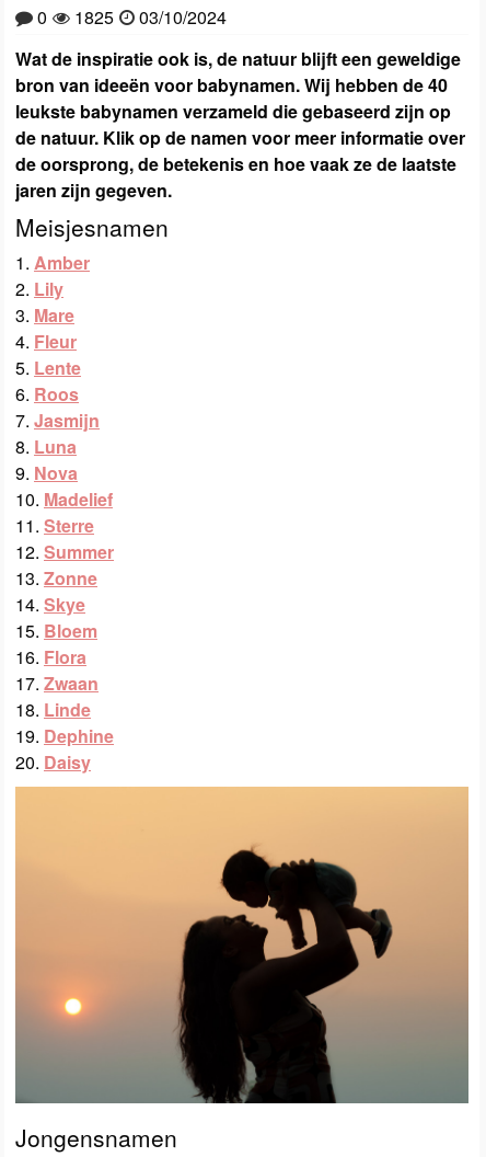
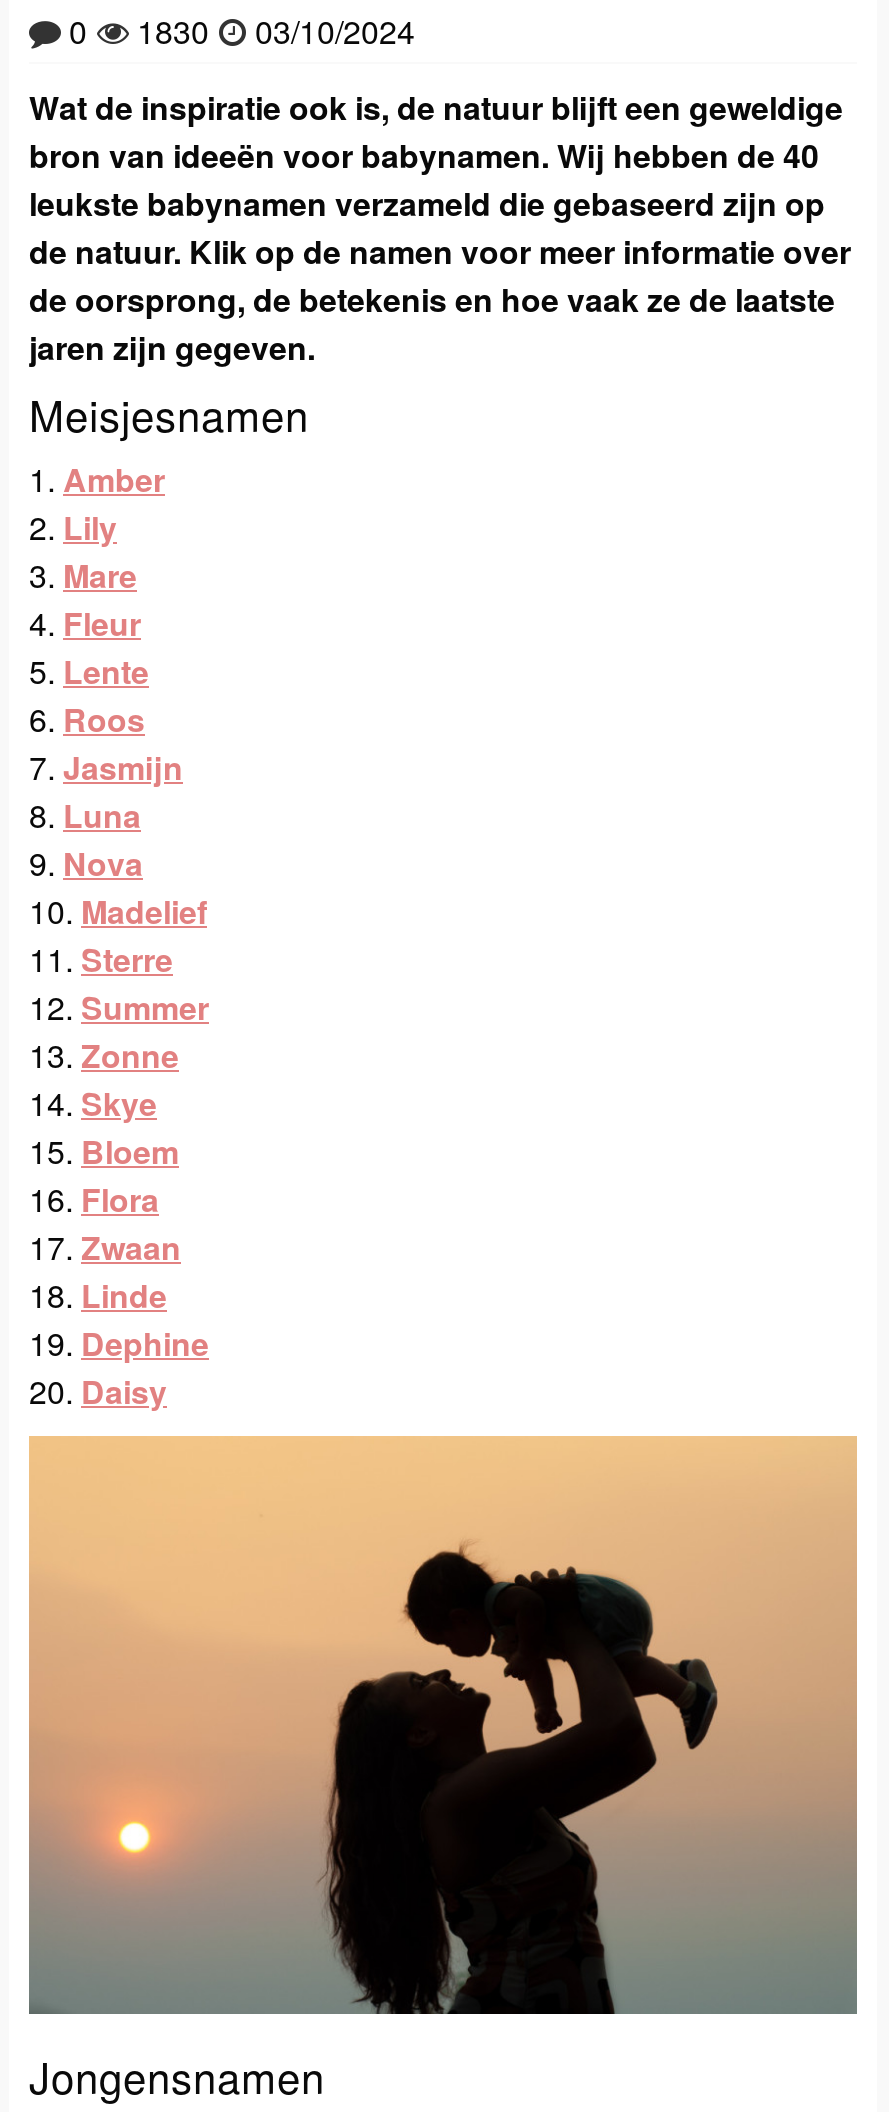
- 0 1825 03/10/2024
+ 0 1830 03/10/2024
